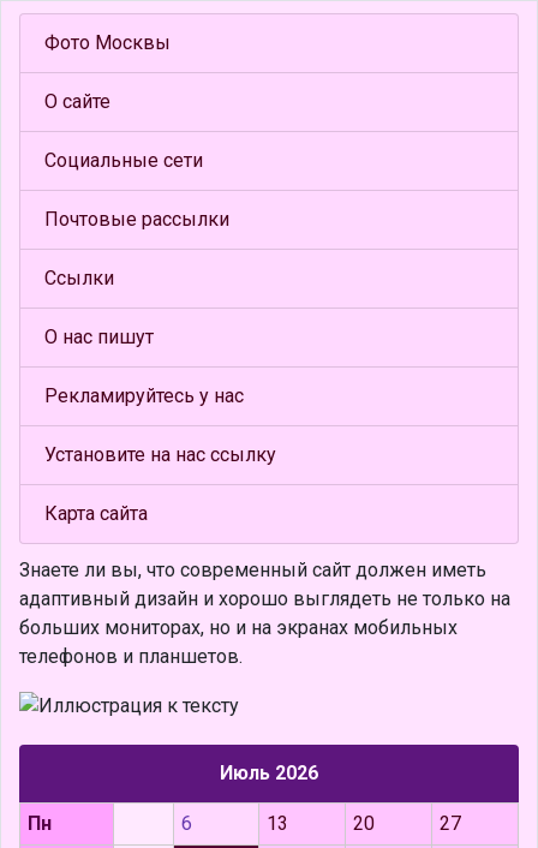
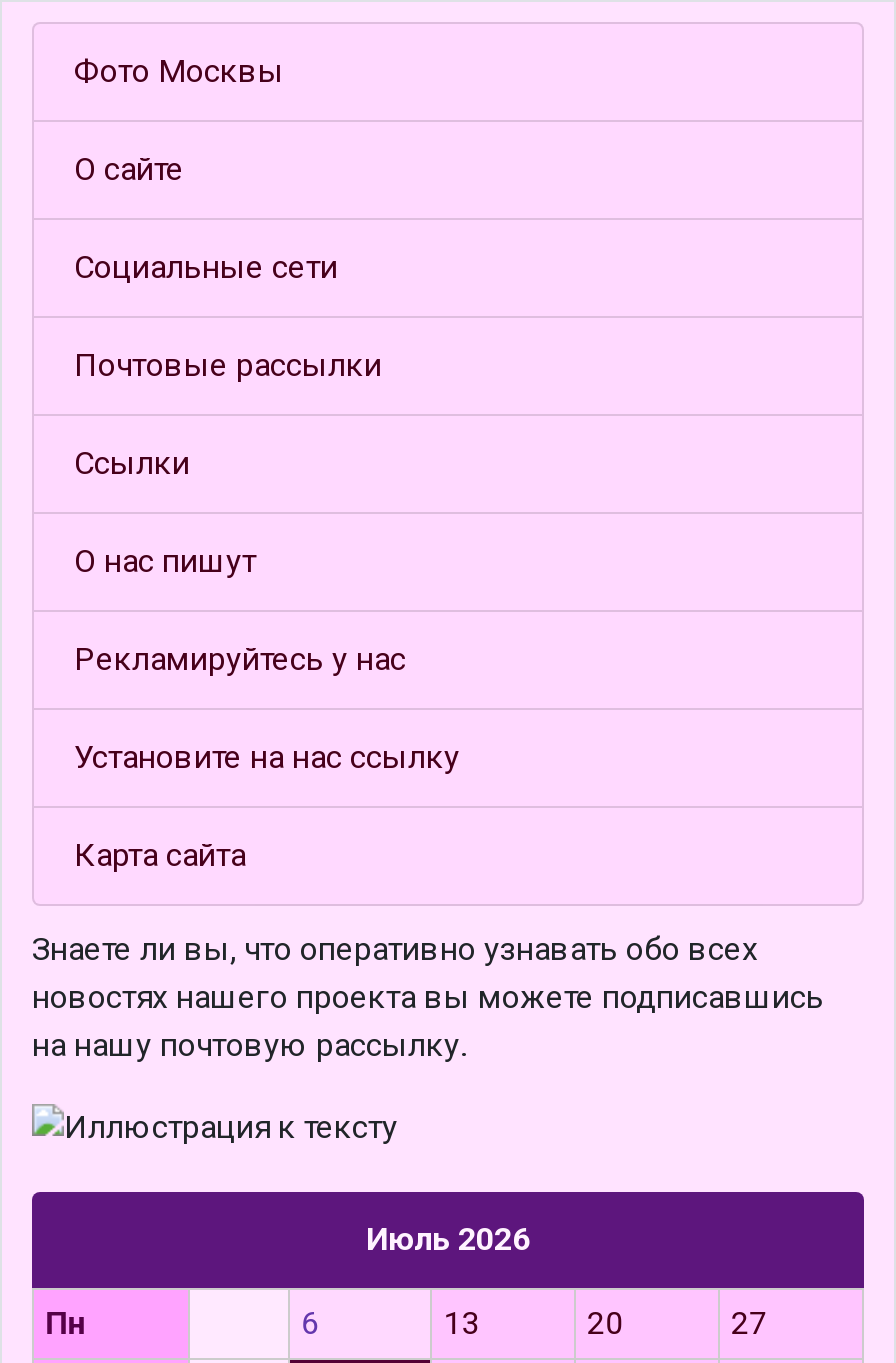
- Знаете ли вы, что современный сайт должен иметь
- адаптивный дизайн и хорошо выглядеть не только на
- больших мониторах, но и на экранах мобильных
- телефонов и планшетов.
+ Знаете ли вы, что оперативно узнавать обо всех
+ новостях нашего проекта вы можете подписавшись
+ на нашу почтовую рассылку.
